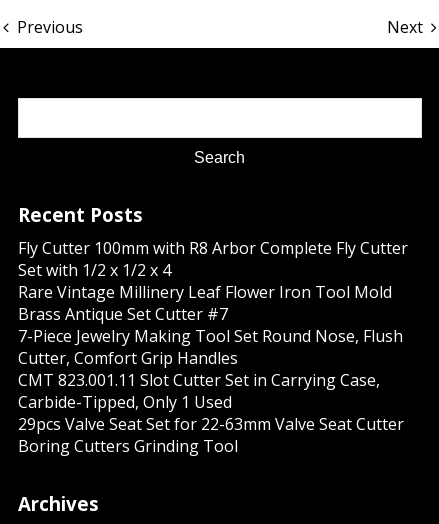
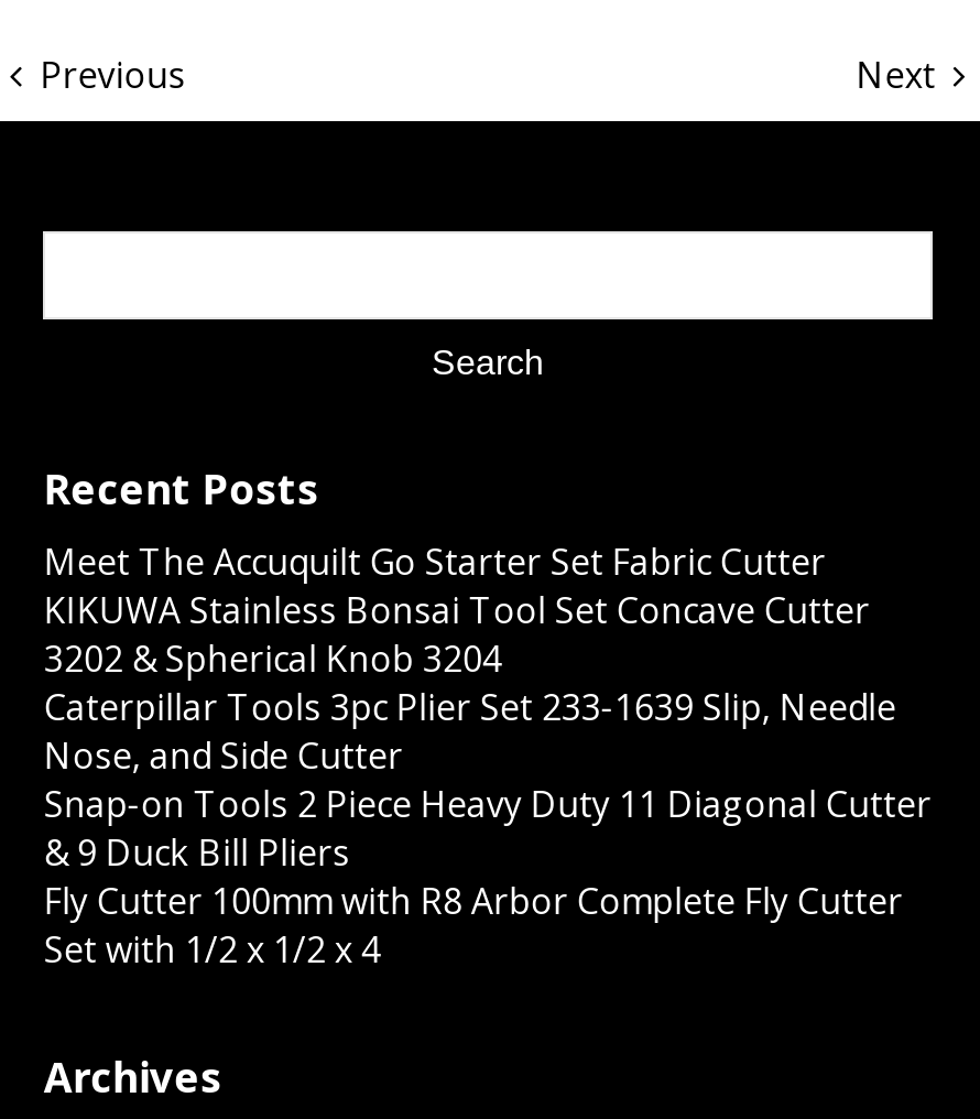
+ Meet The Accuquilt Go Starter Set Fabric Cutter
+ KIKUWA Stainless Bonsai Tool Set Concave Cutter
+ 3202 & Spherical Knob 3204
+ Caterpillar Tools 3pc Plier Set 233-1639 Slip, Needle
+ Nose, and Side Cutter
+ Snap-on Tools 2 Piece Heavy Duty 11 Diagonal Cutter
+ & 9 Duck Bill Pliers

moved down: Fly Cutter 100mm with R8 Arbor Complete Fly Cutter | Set with 1/2 x 1/2 x 4

- Rare Vintage Millinery Leaf Flower Iron Tool Mold
- Brass Antique Set Cutter #7
- 7-Piece Jewelry Making Tool Set Round Nose, Flush
- Cutter, Comfort Grip Handles
- CMT 823.001.11 Slot Cutter Set in Carrying Case,
- Carbide-Tipped, Only 1 Used
- 29pcs Valve Seat Set for 22-63mm Valve Seat Cutter
- Boring Cutters Grinding Tool
